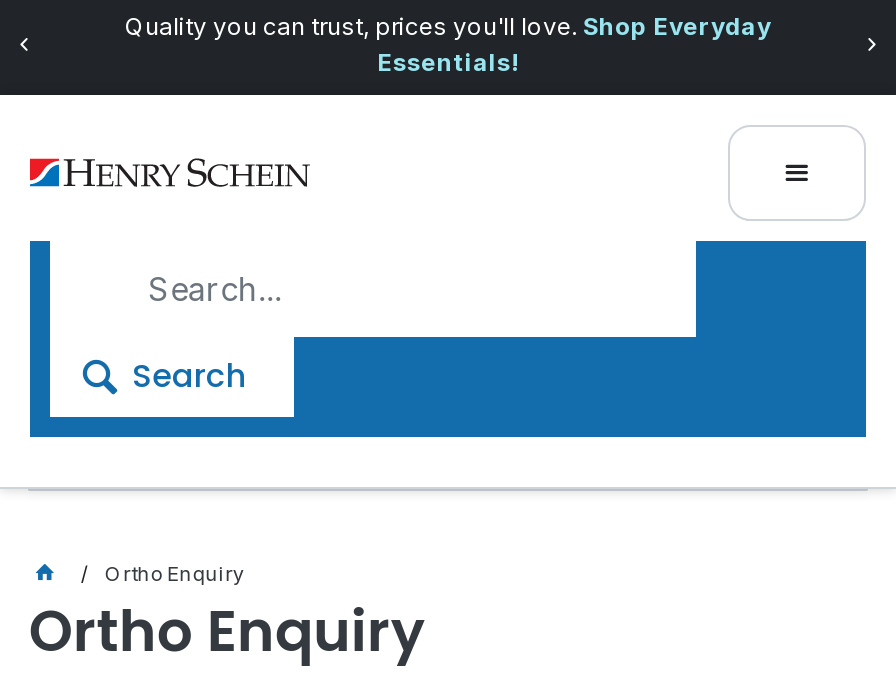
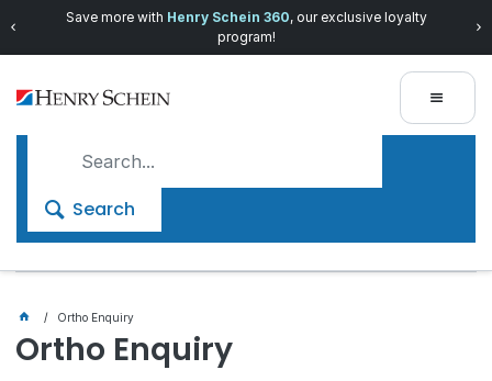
- Quality you can trust, prices you'll love. Shop Everyday
- Essentials!
+ Save more with Henry Schein 360, our exclusive loyalty
+ program!
